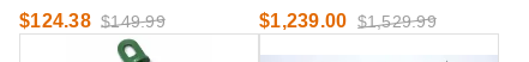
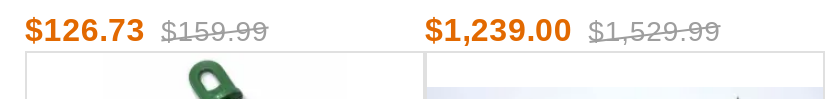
- $124.38 $149.99
+ $126.73 $159.99
